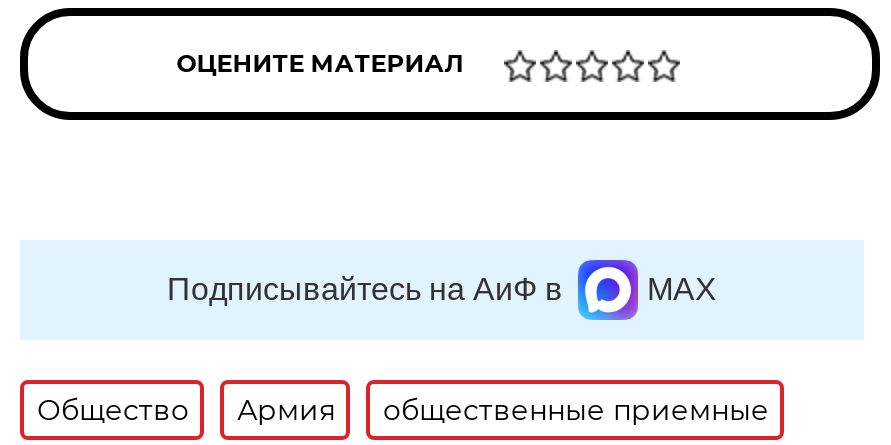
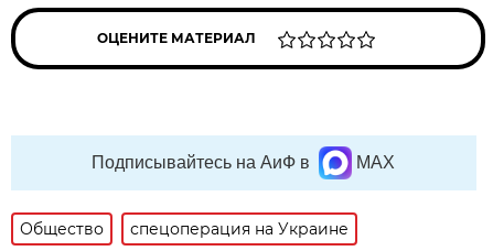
- Армия
- общественные приемные
+ спецоперация на Украине
